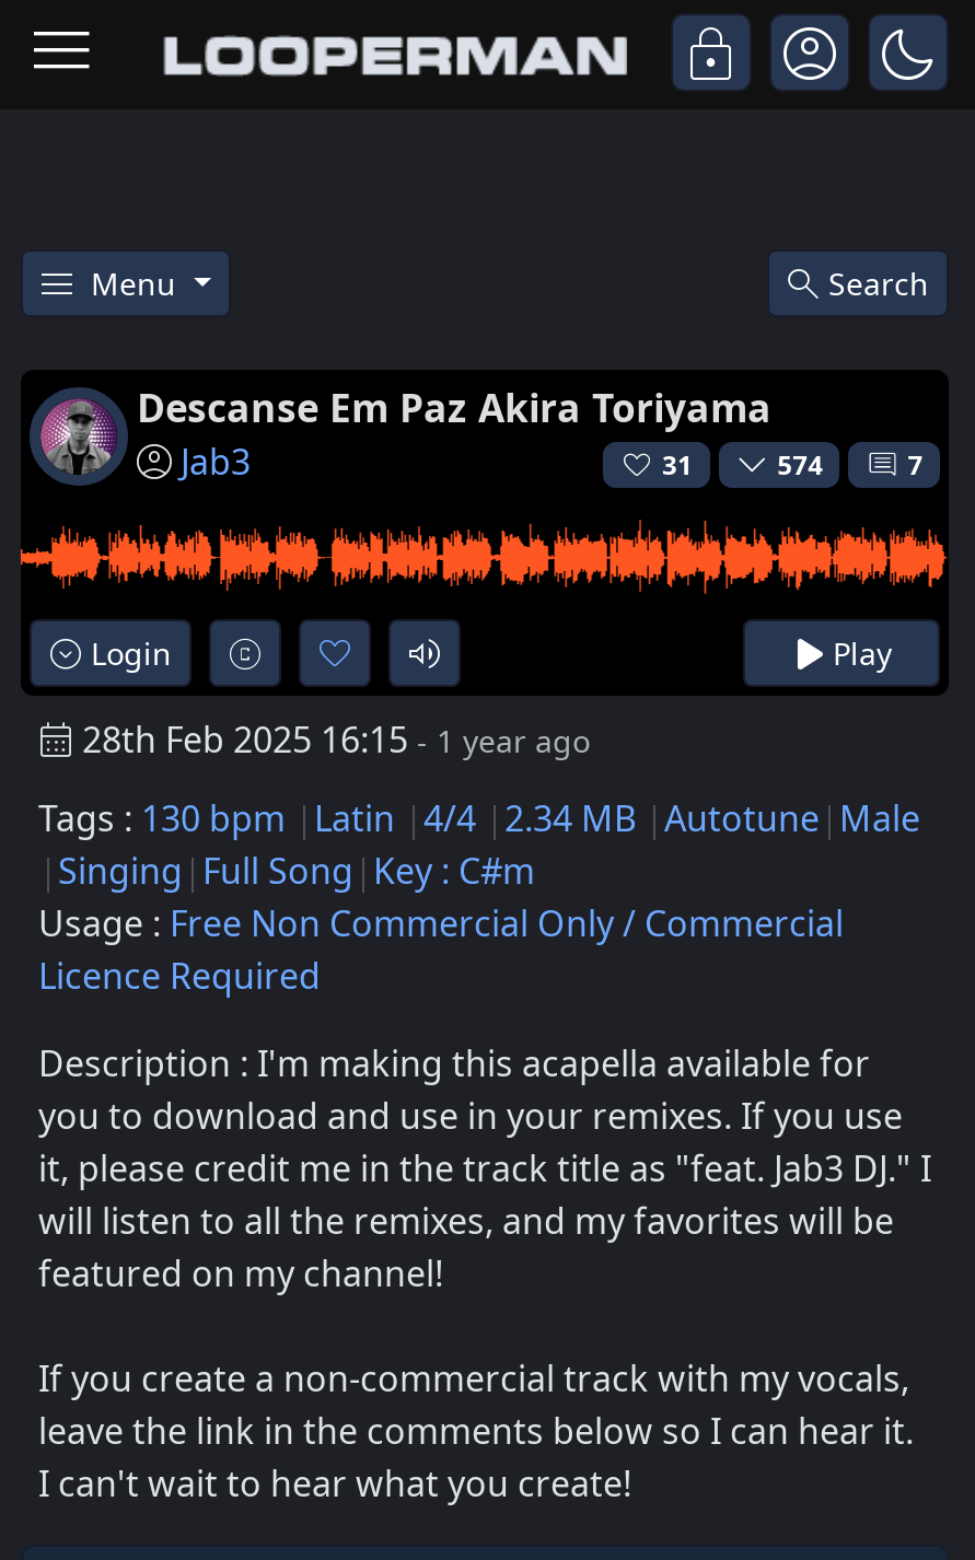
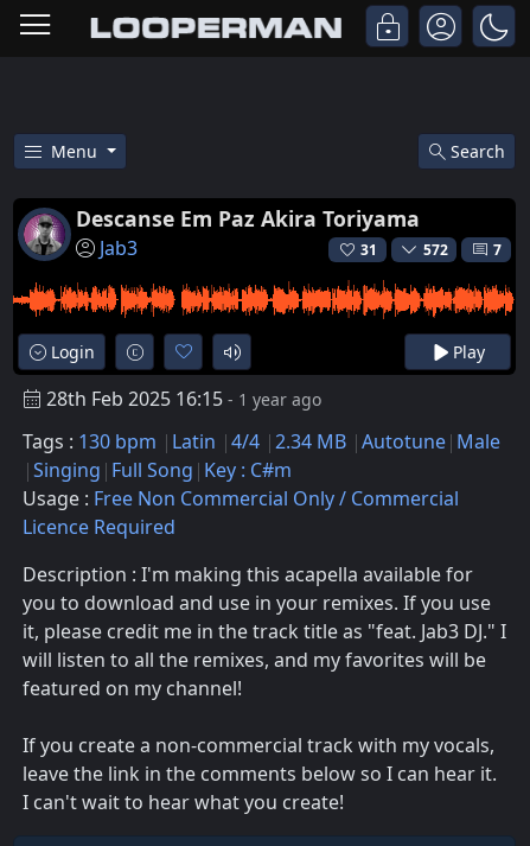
- 574
+ 572
